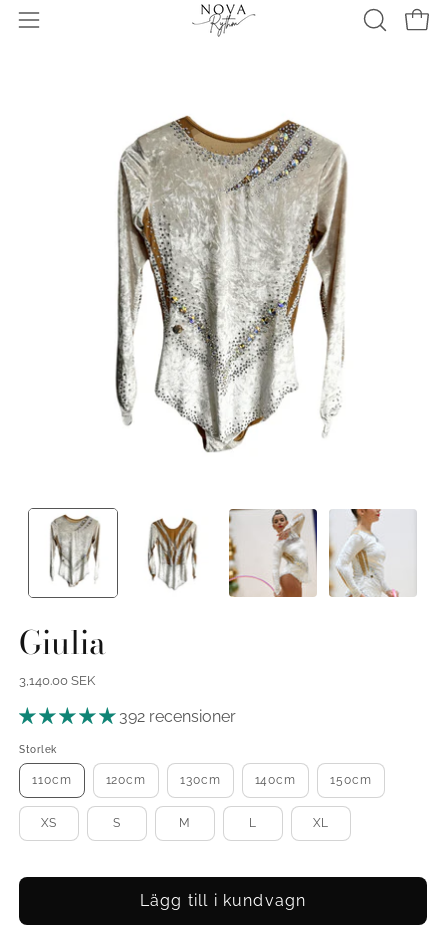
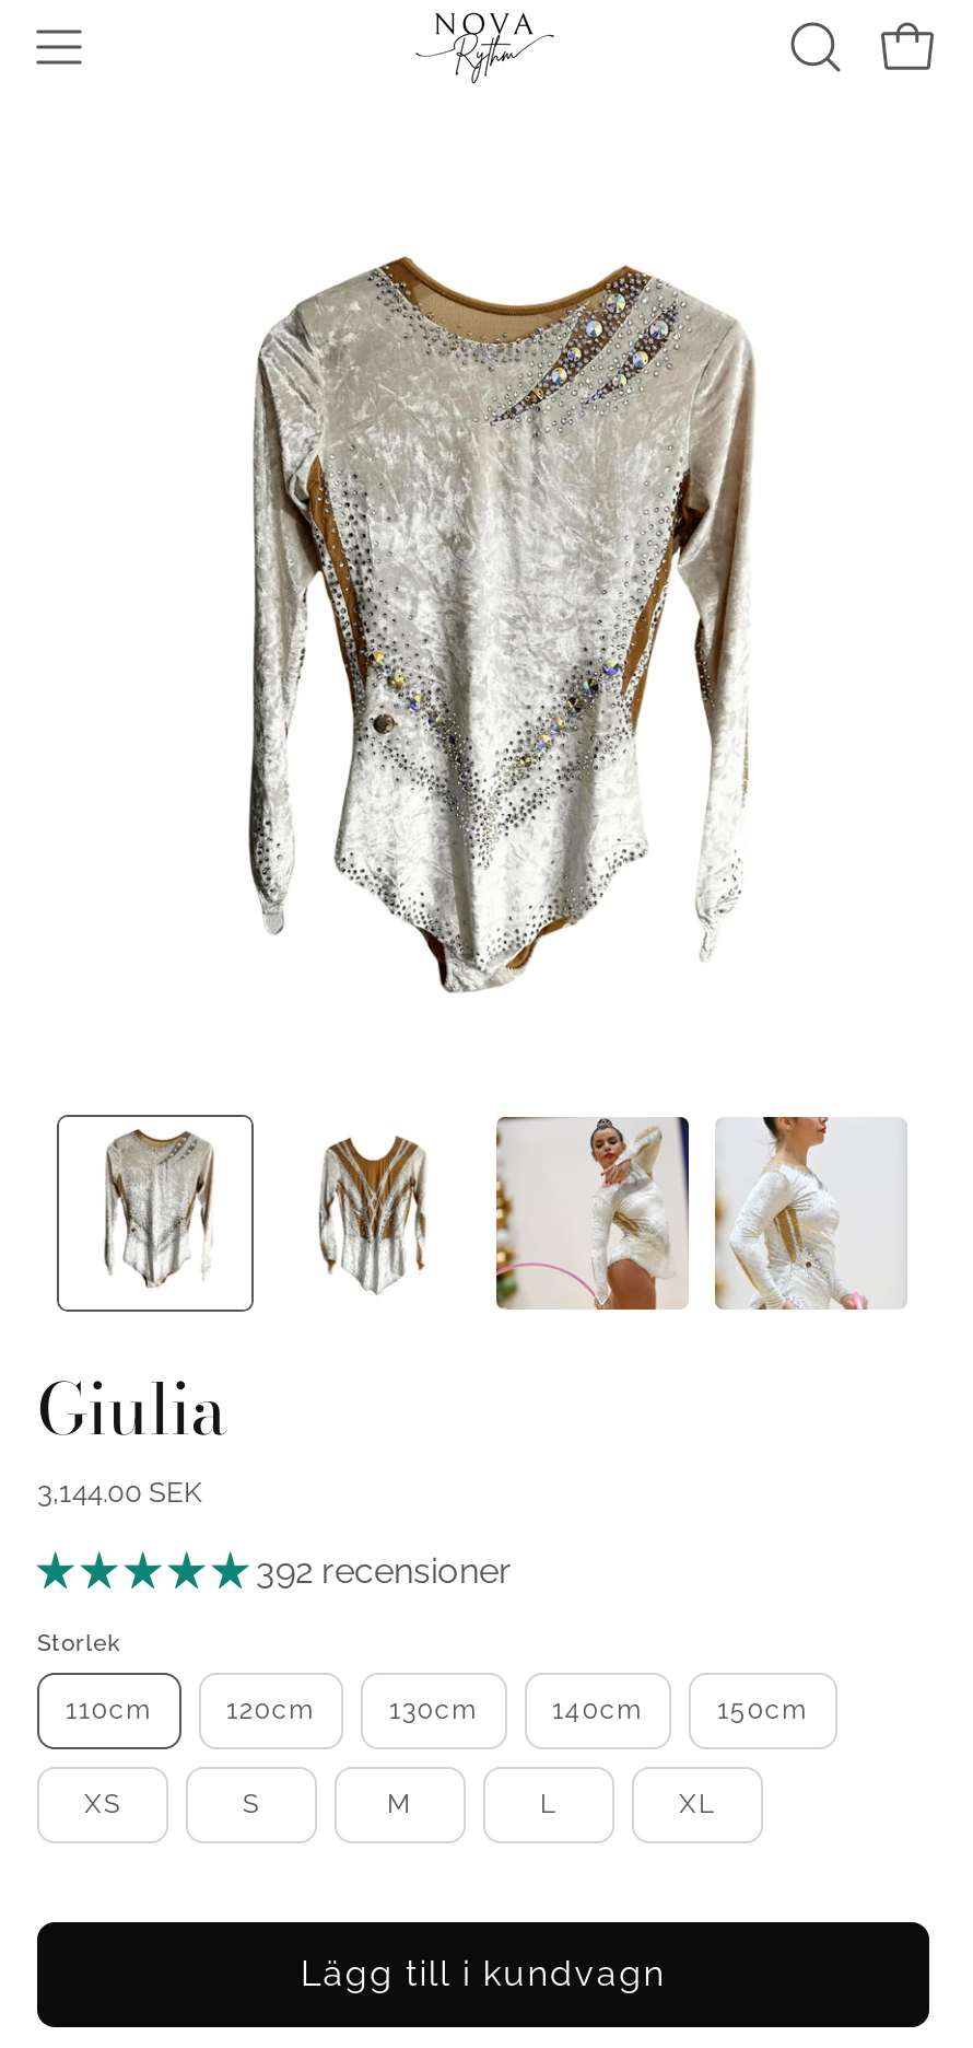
- 3,140.00 SEK
+ 3,144.00 SEK
